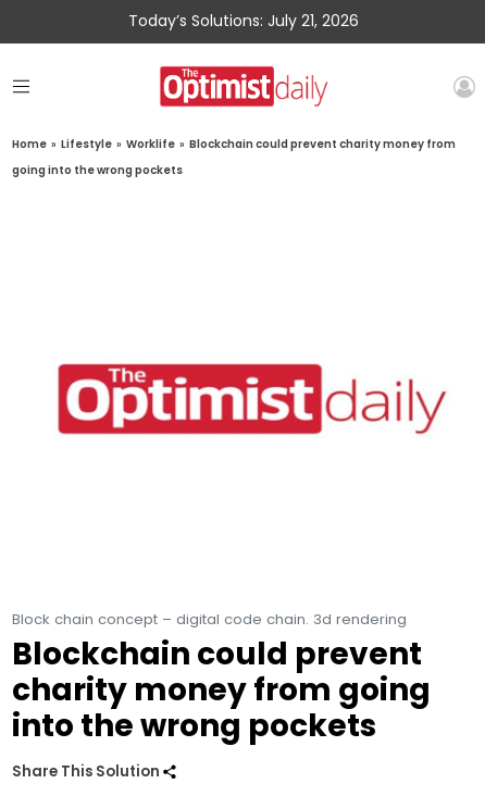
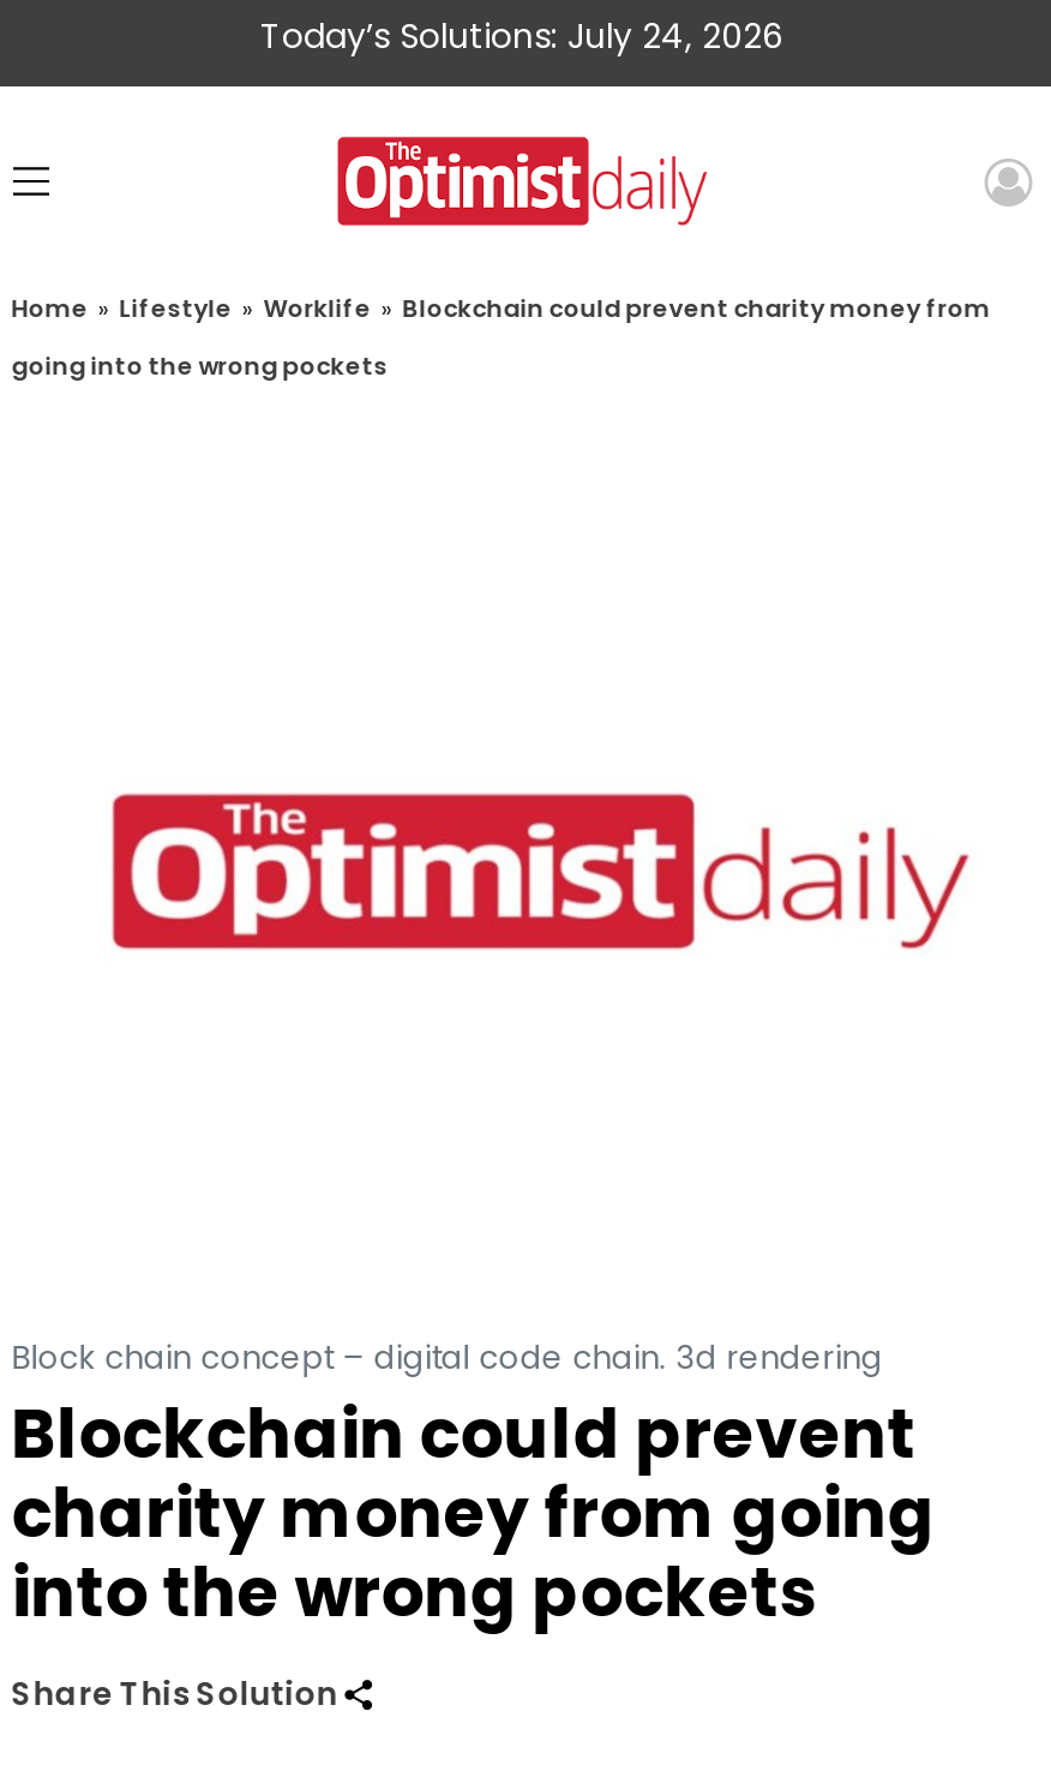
- Today’s Solutions: July 21, 2026
+ Today’s Solutions: July 24, 2026
